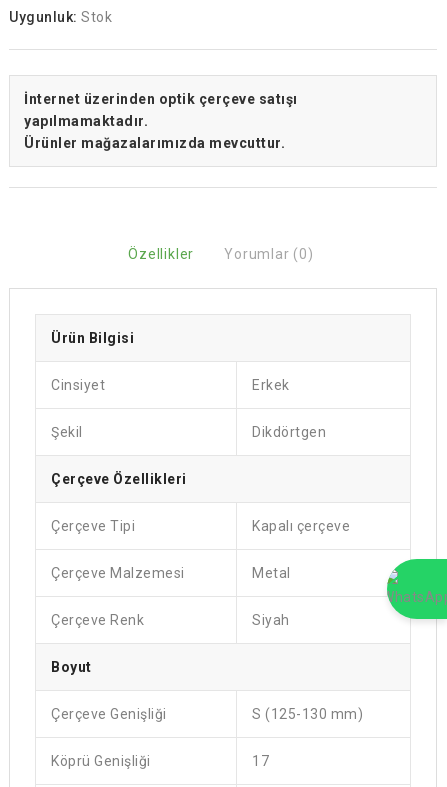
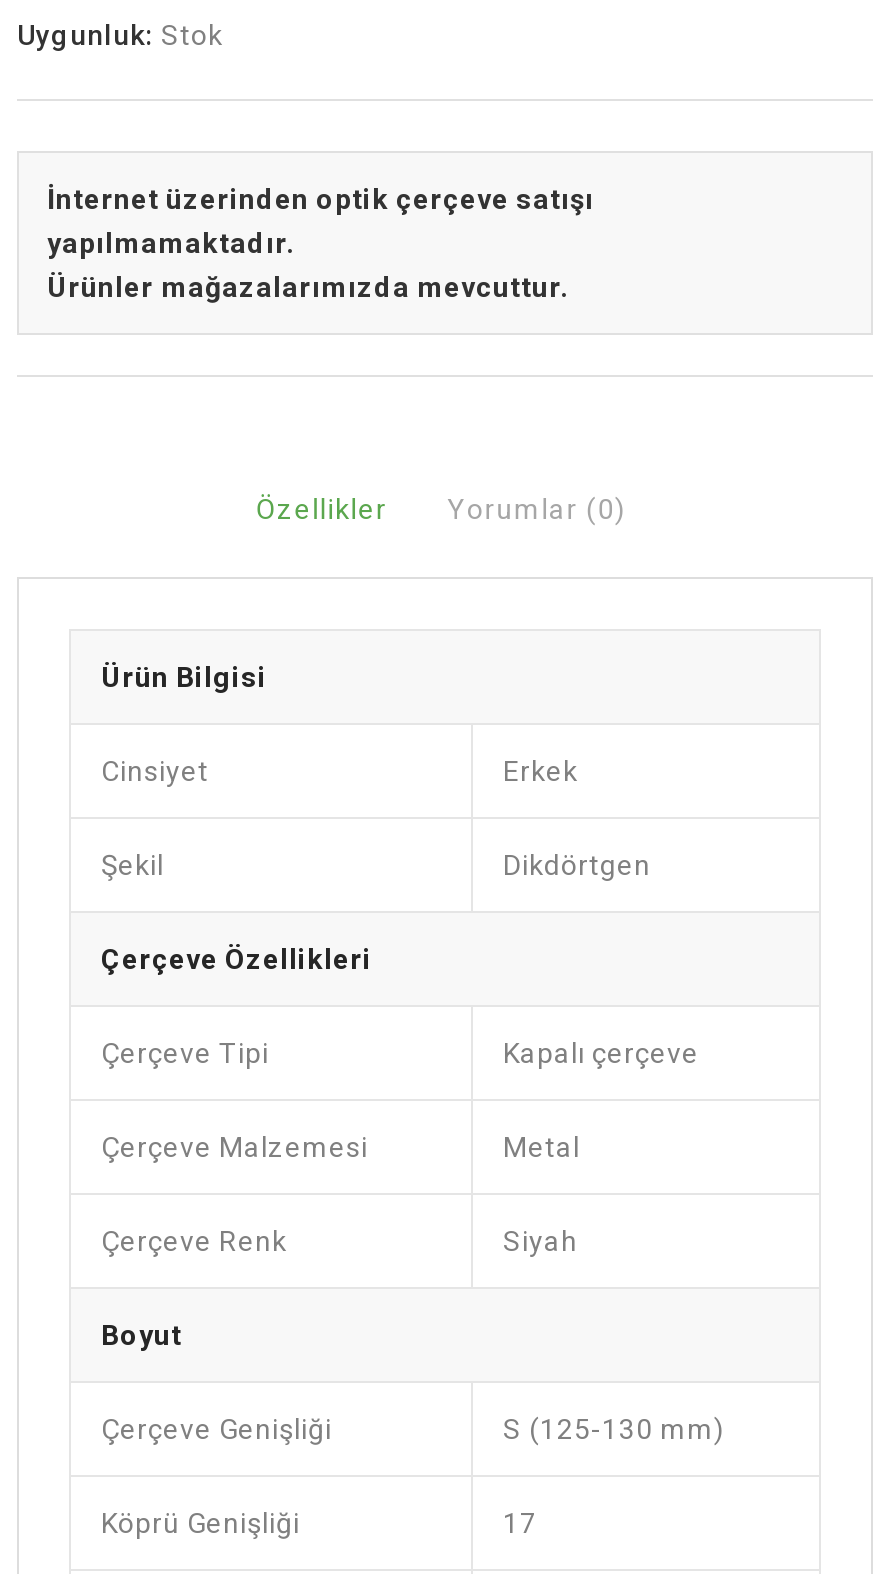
- [image]
